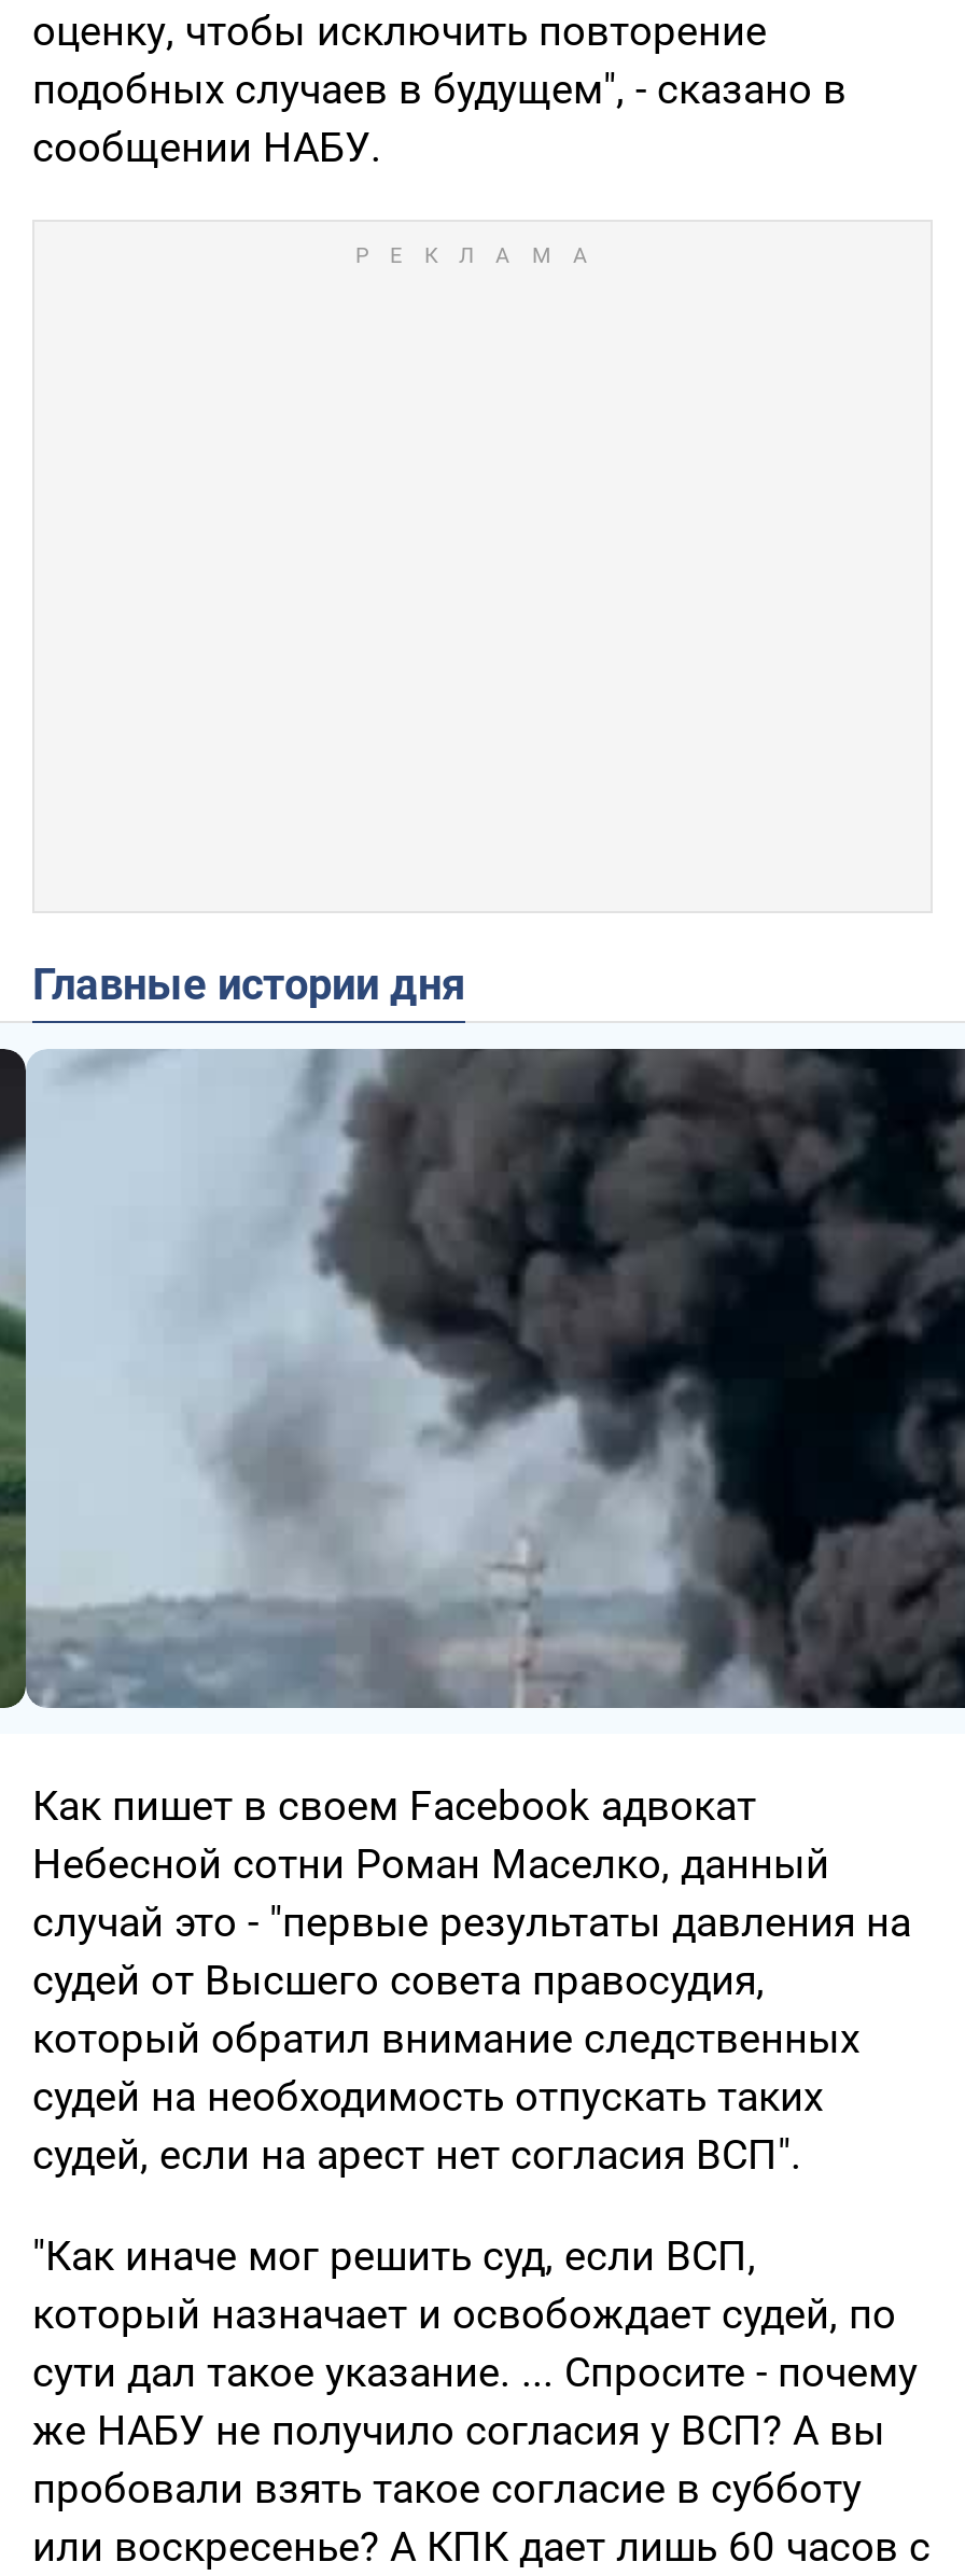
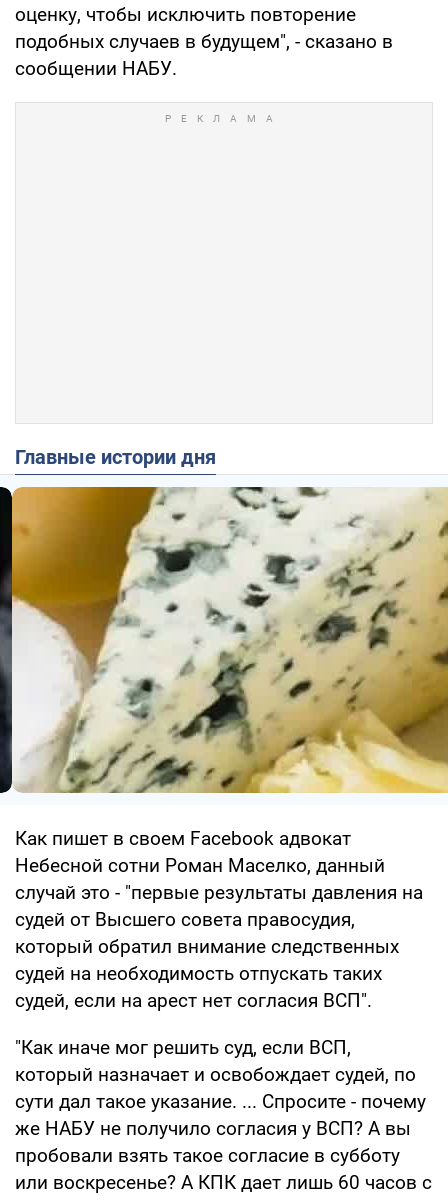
- [image]
+ [image]
